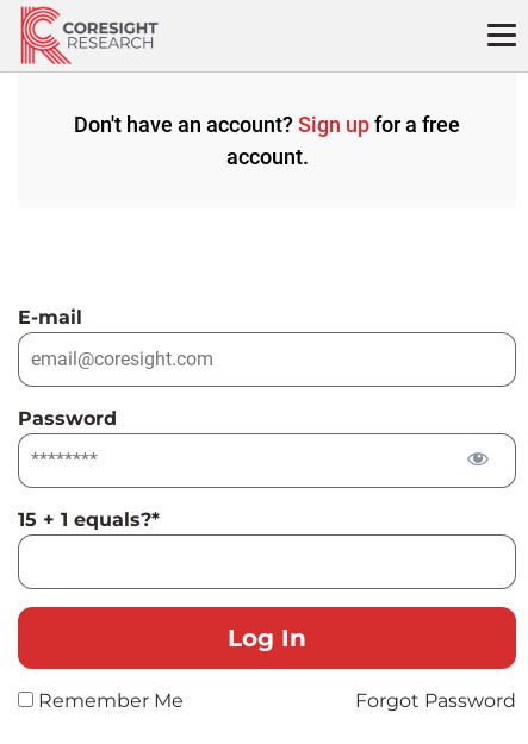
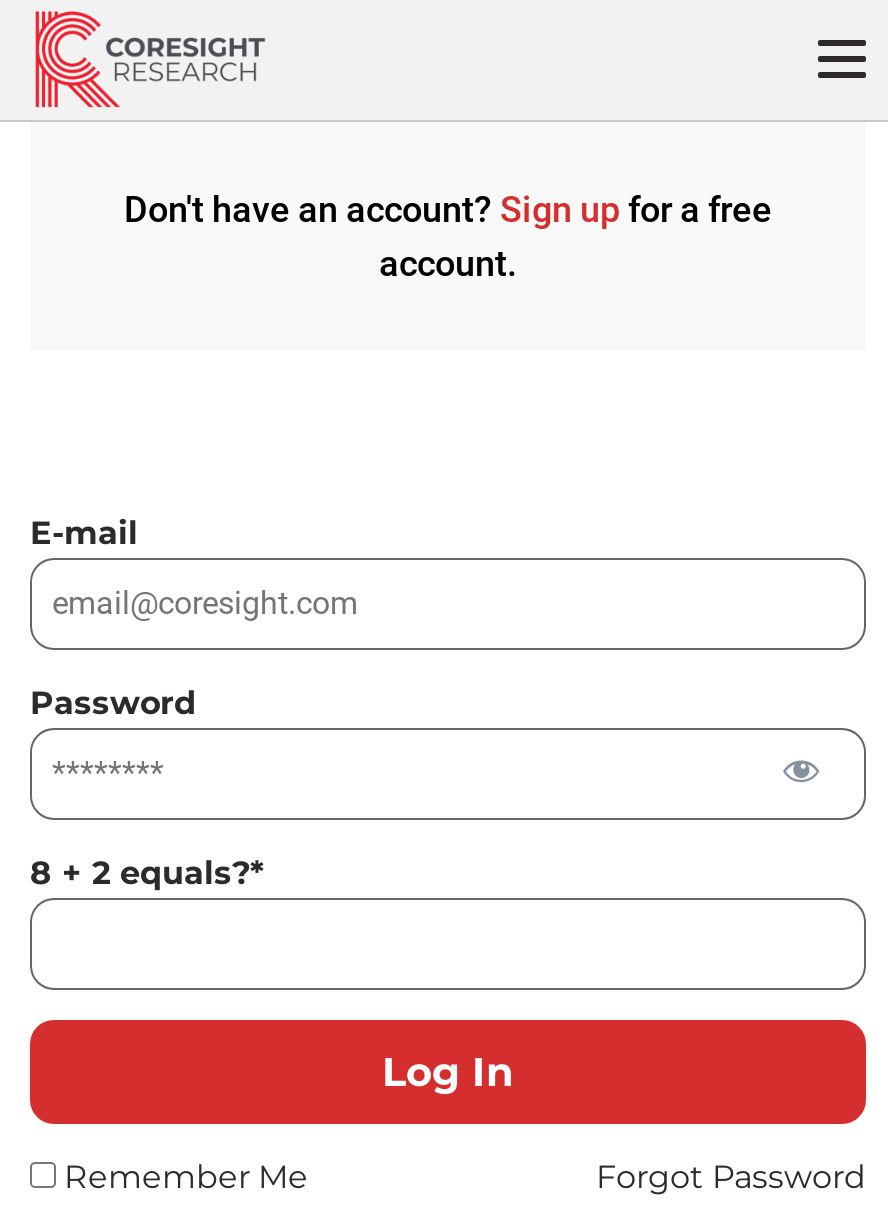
- 15 + 1 equals?*
+ 8 + 2 equals?*
